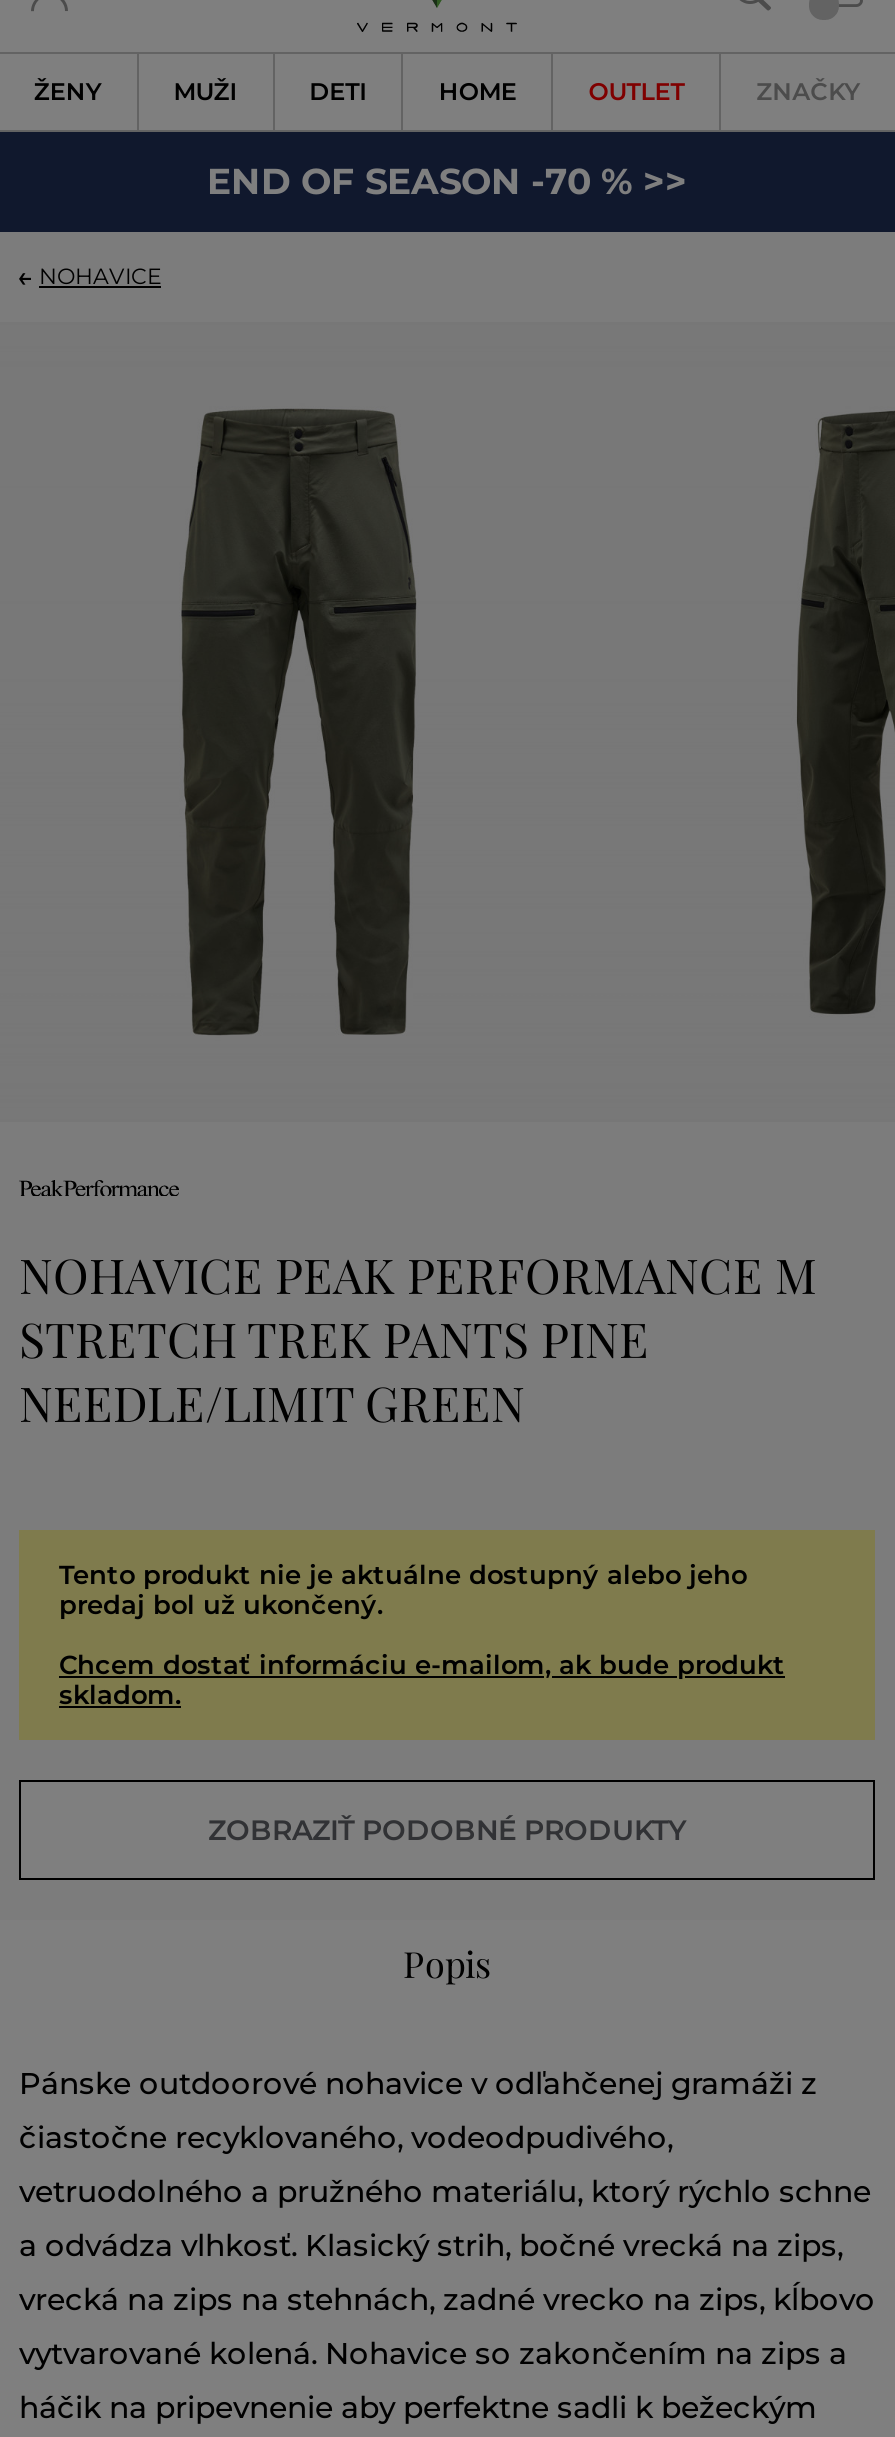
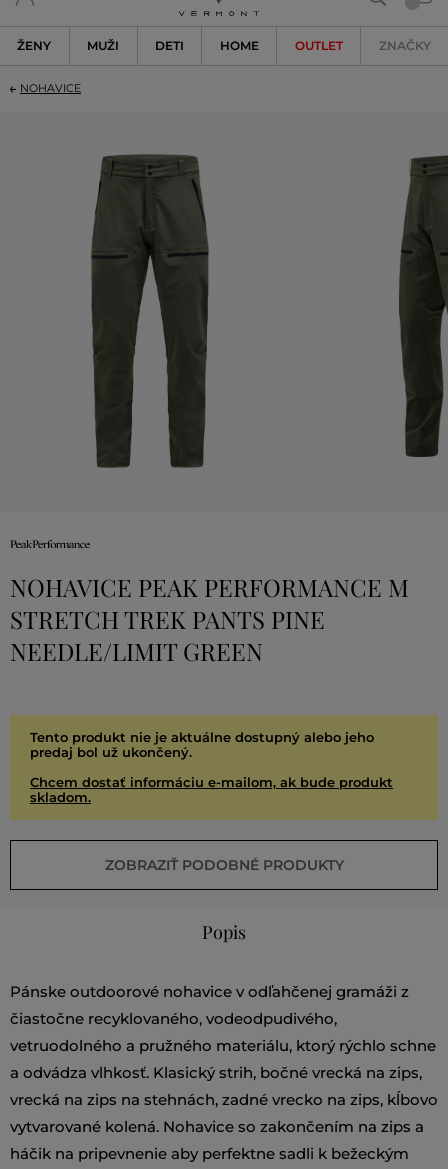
- END OF SEASON -70 % >>
